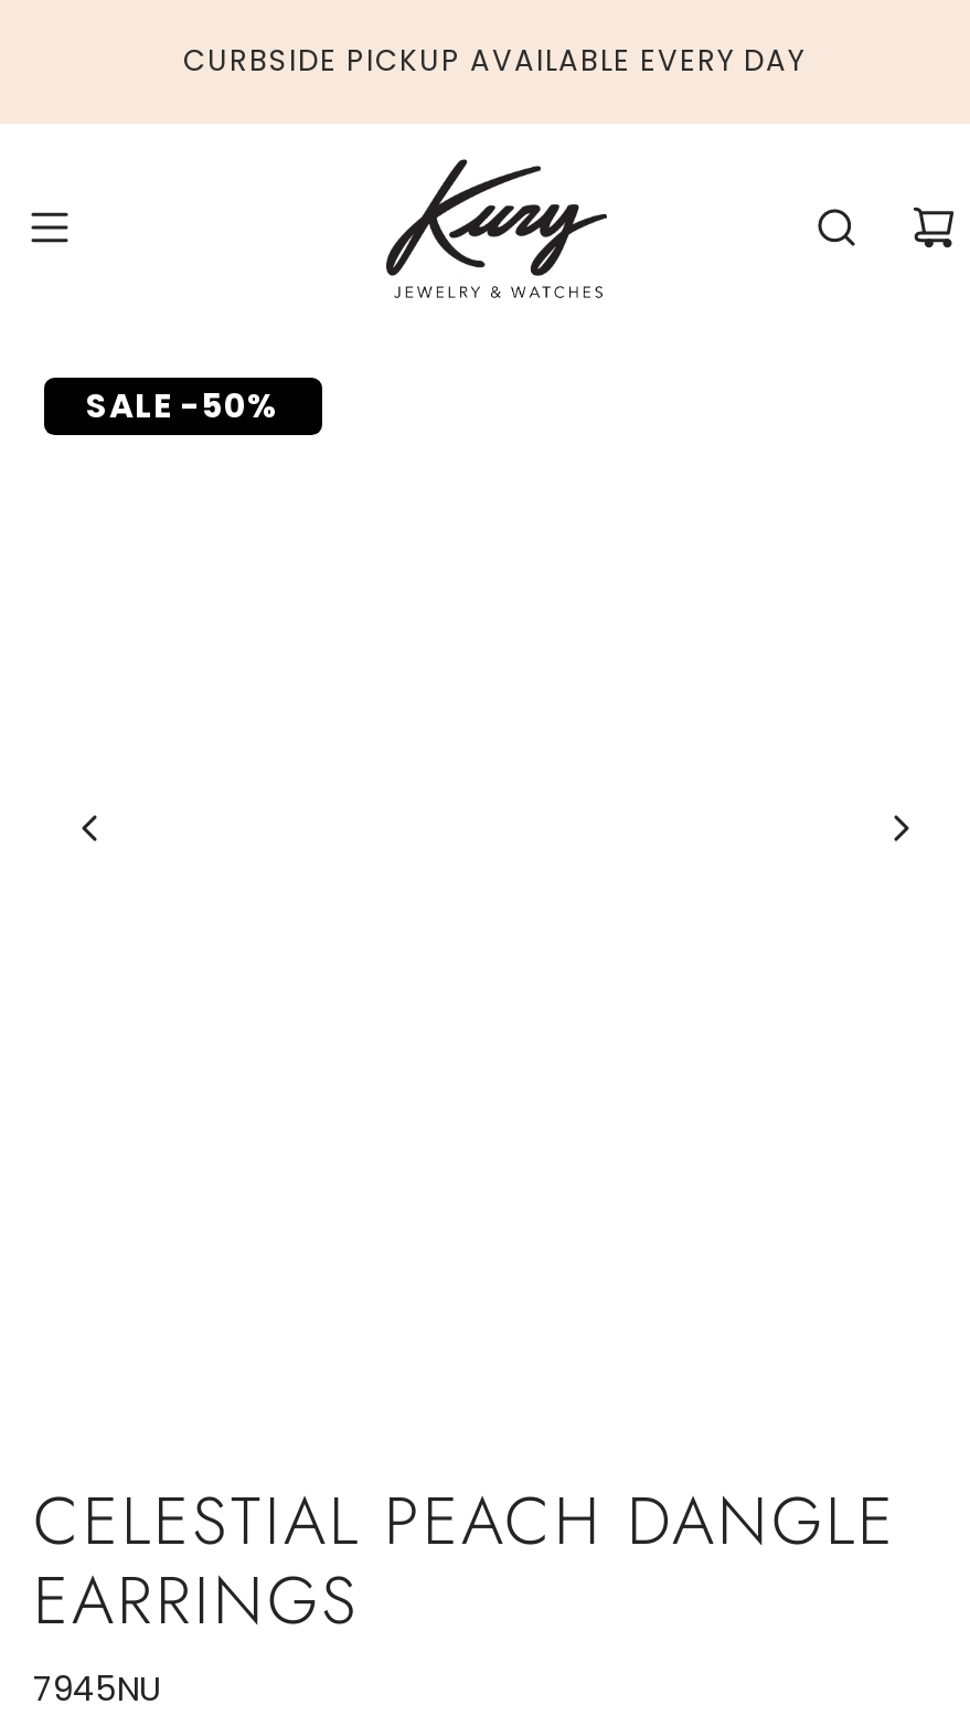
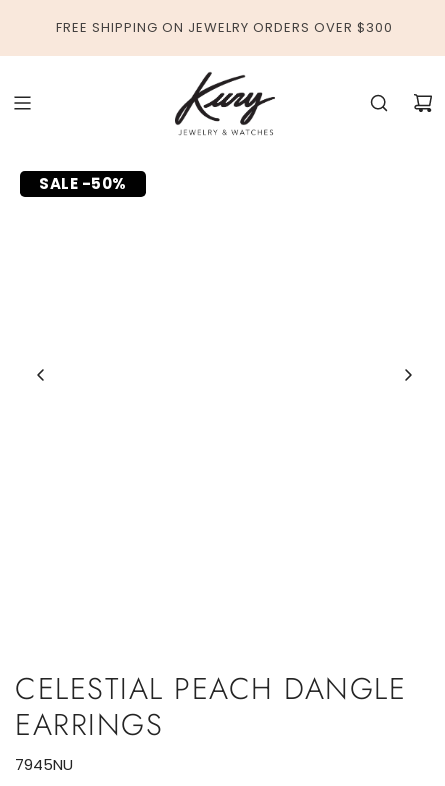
- CURBSIDE PICKUP AVAILABLE EVERY DAY
+ FREE SHIPPING ON JEWELRY ORDERS OVER $300
